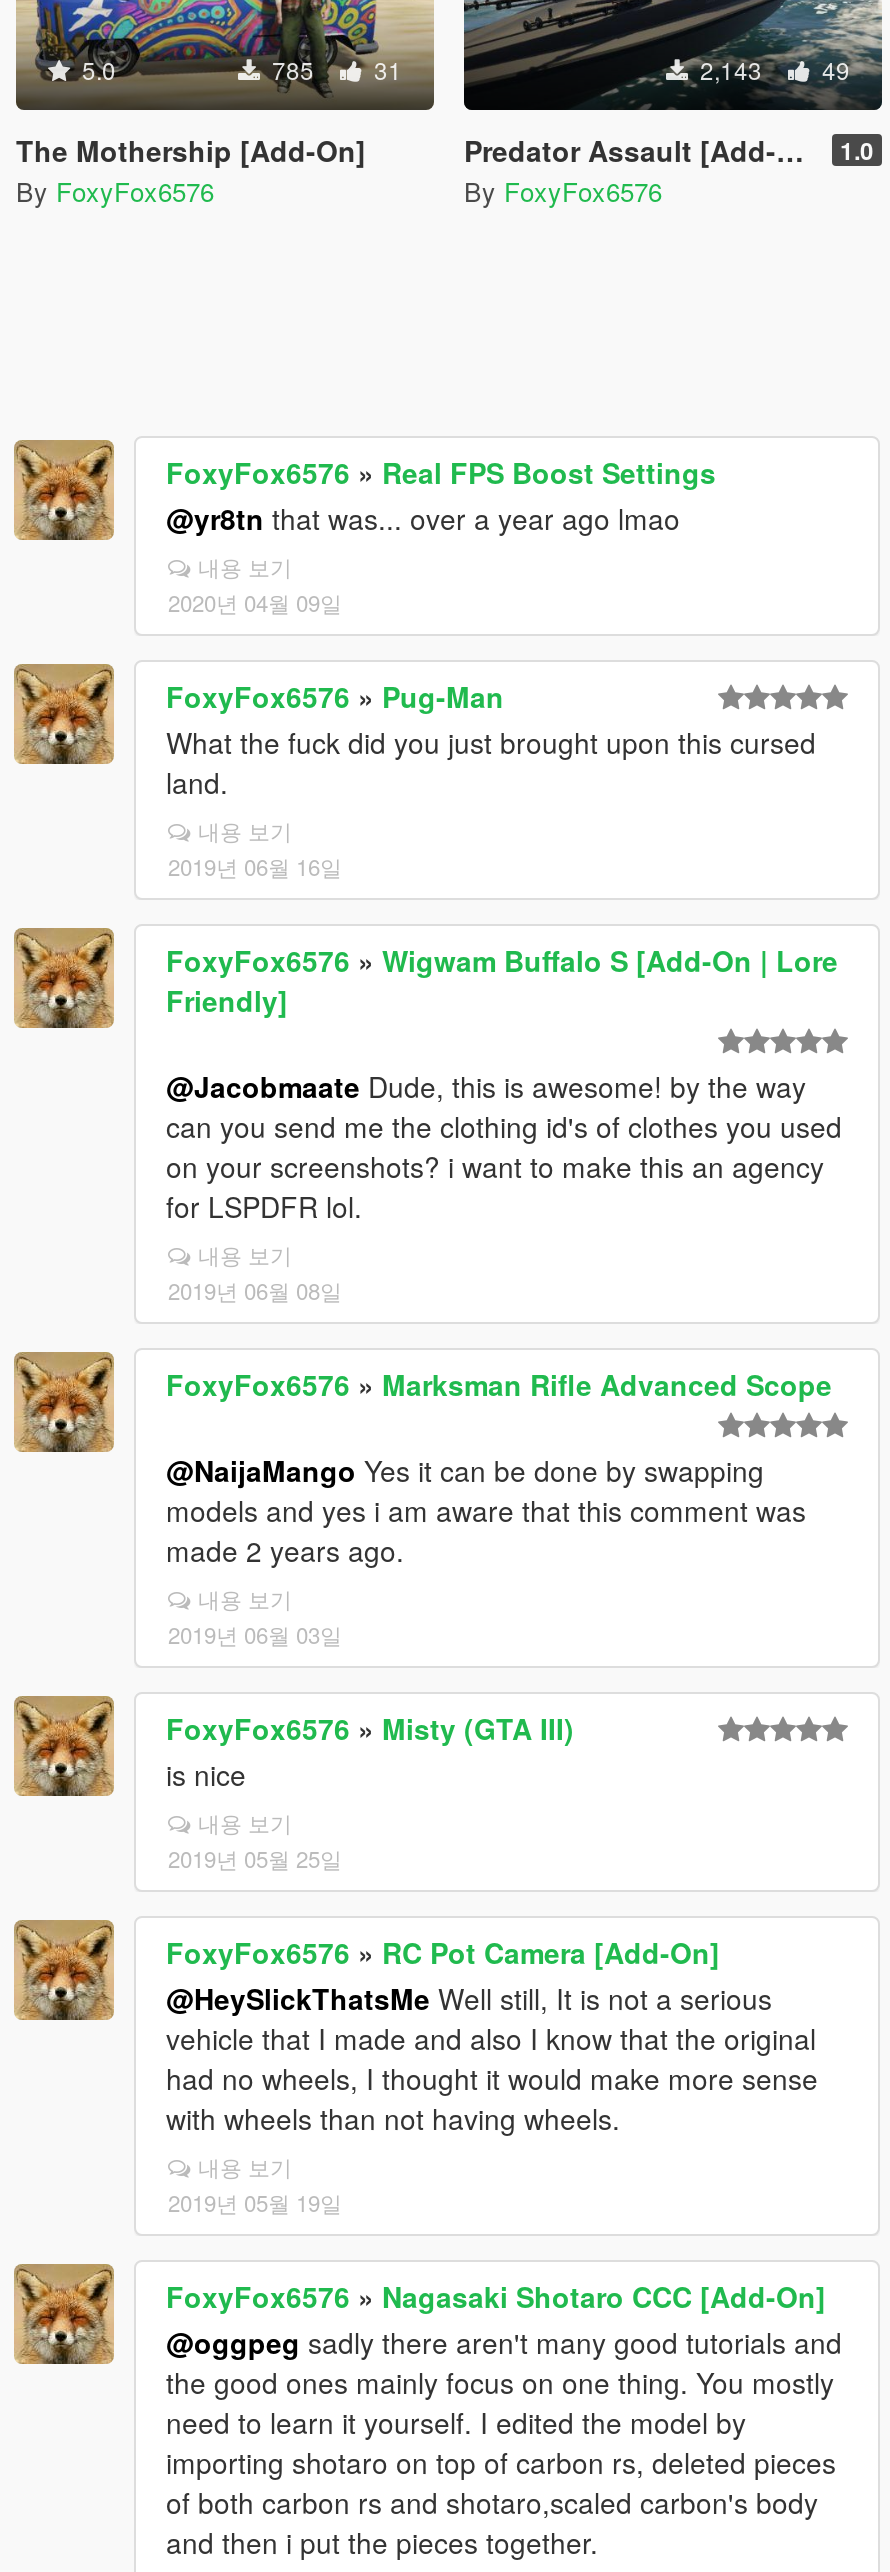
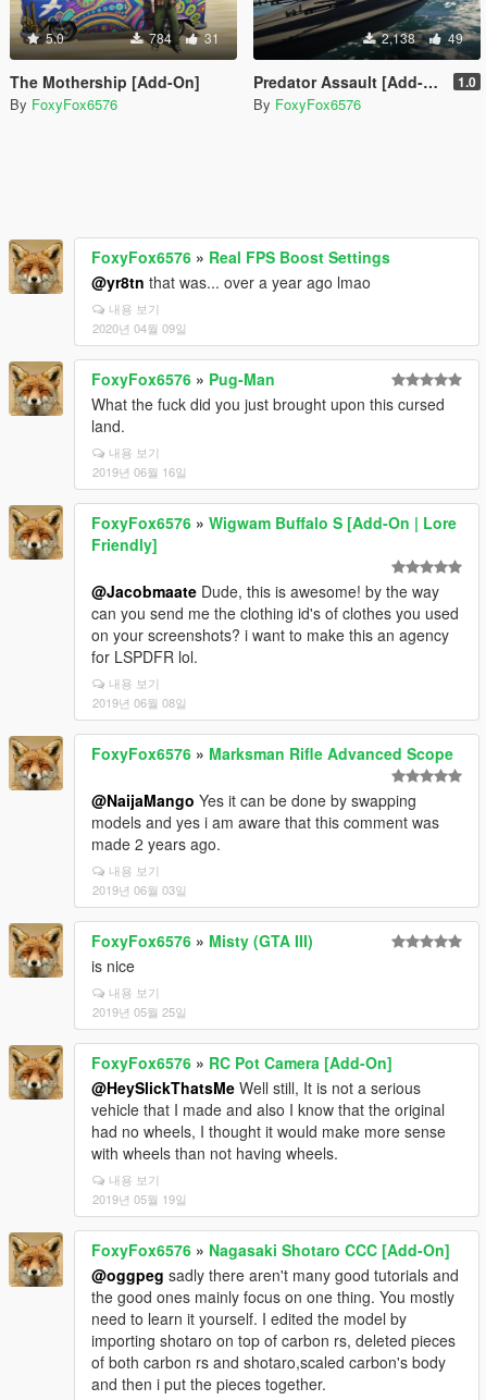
- 785 31
+ 784 31

- 2,143 49
+ 2,138 49
